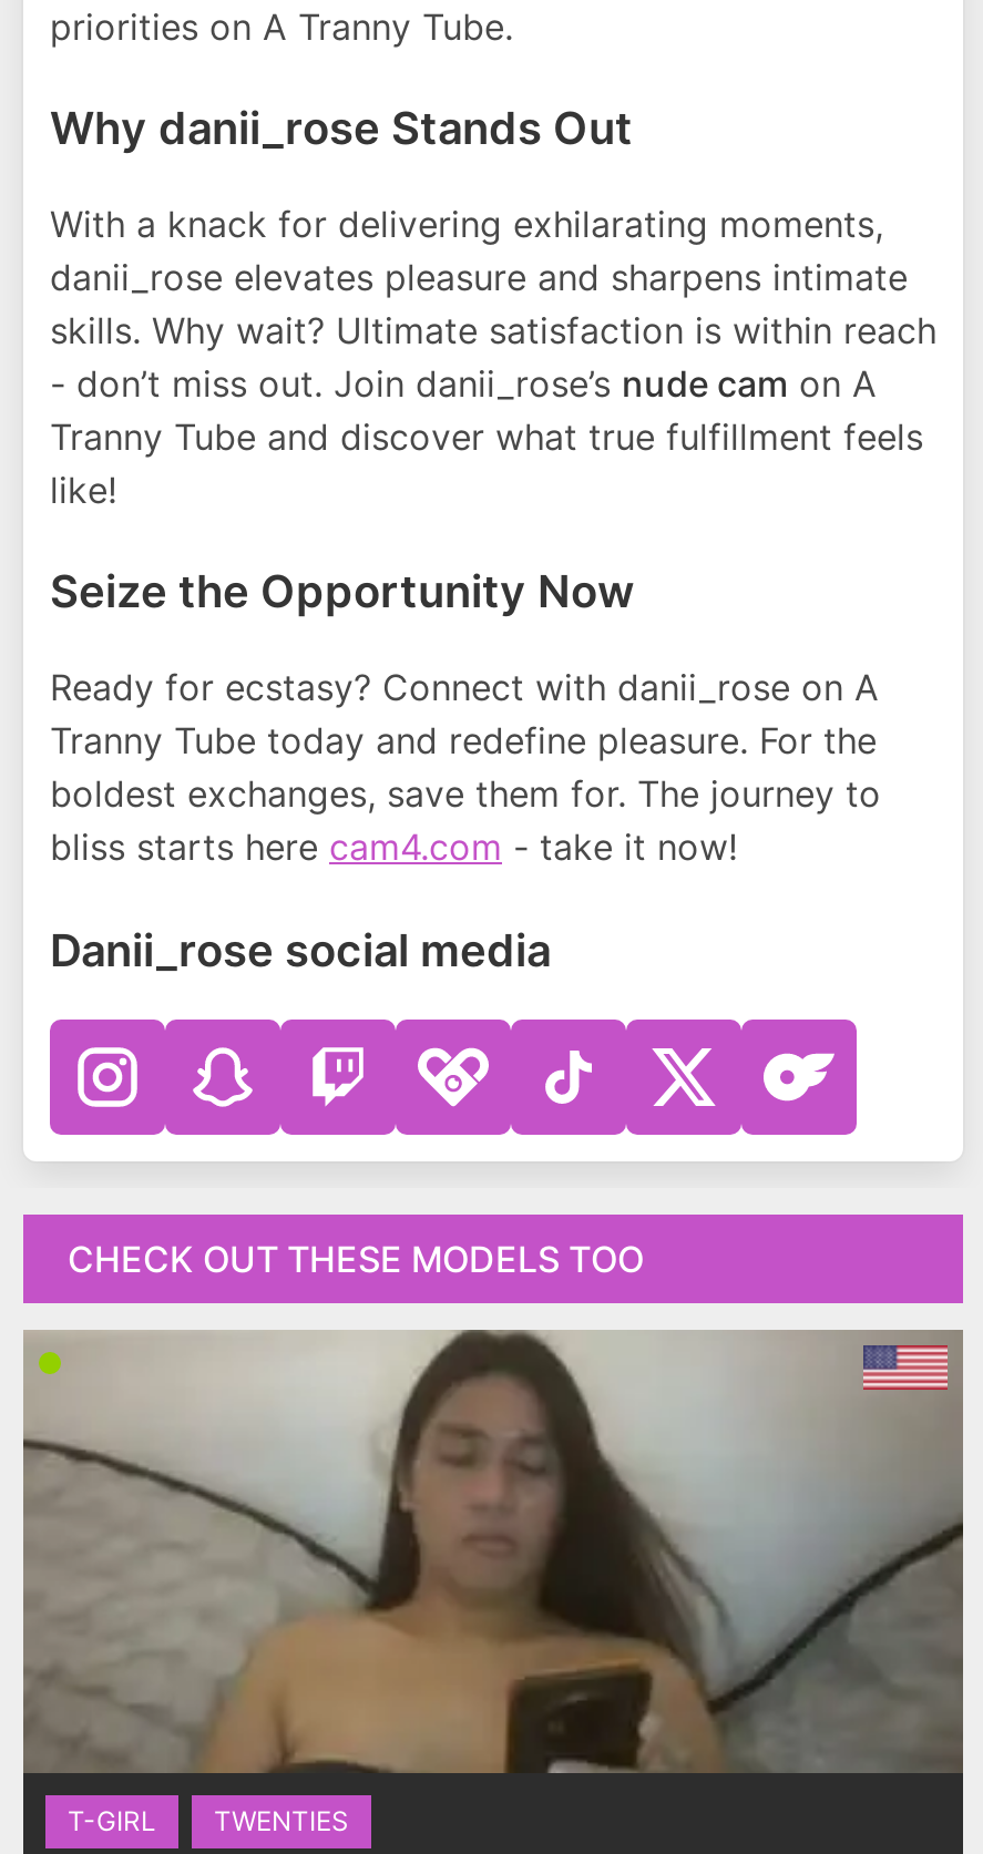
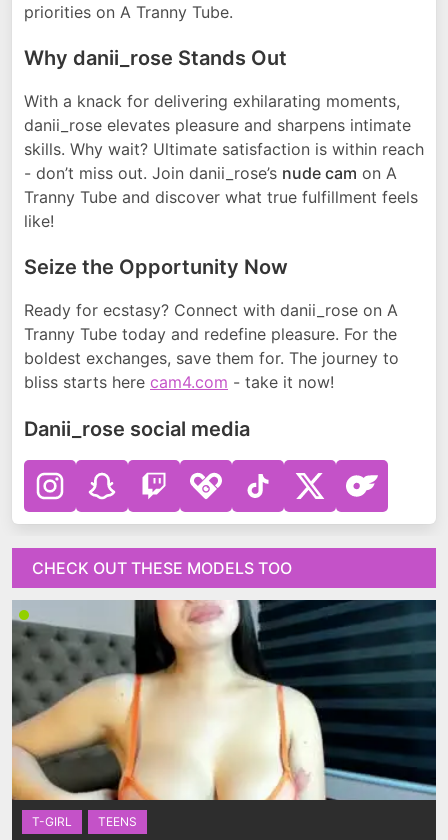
- [image]
- TWENTIES
+ [image]
+ TEENS
